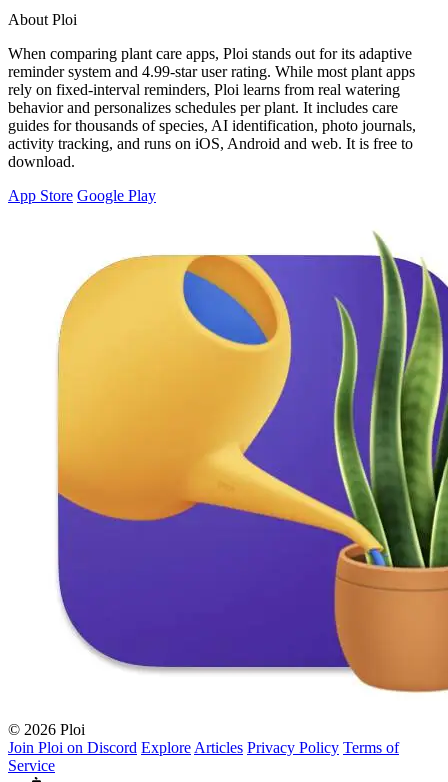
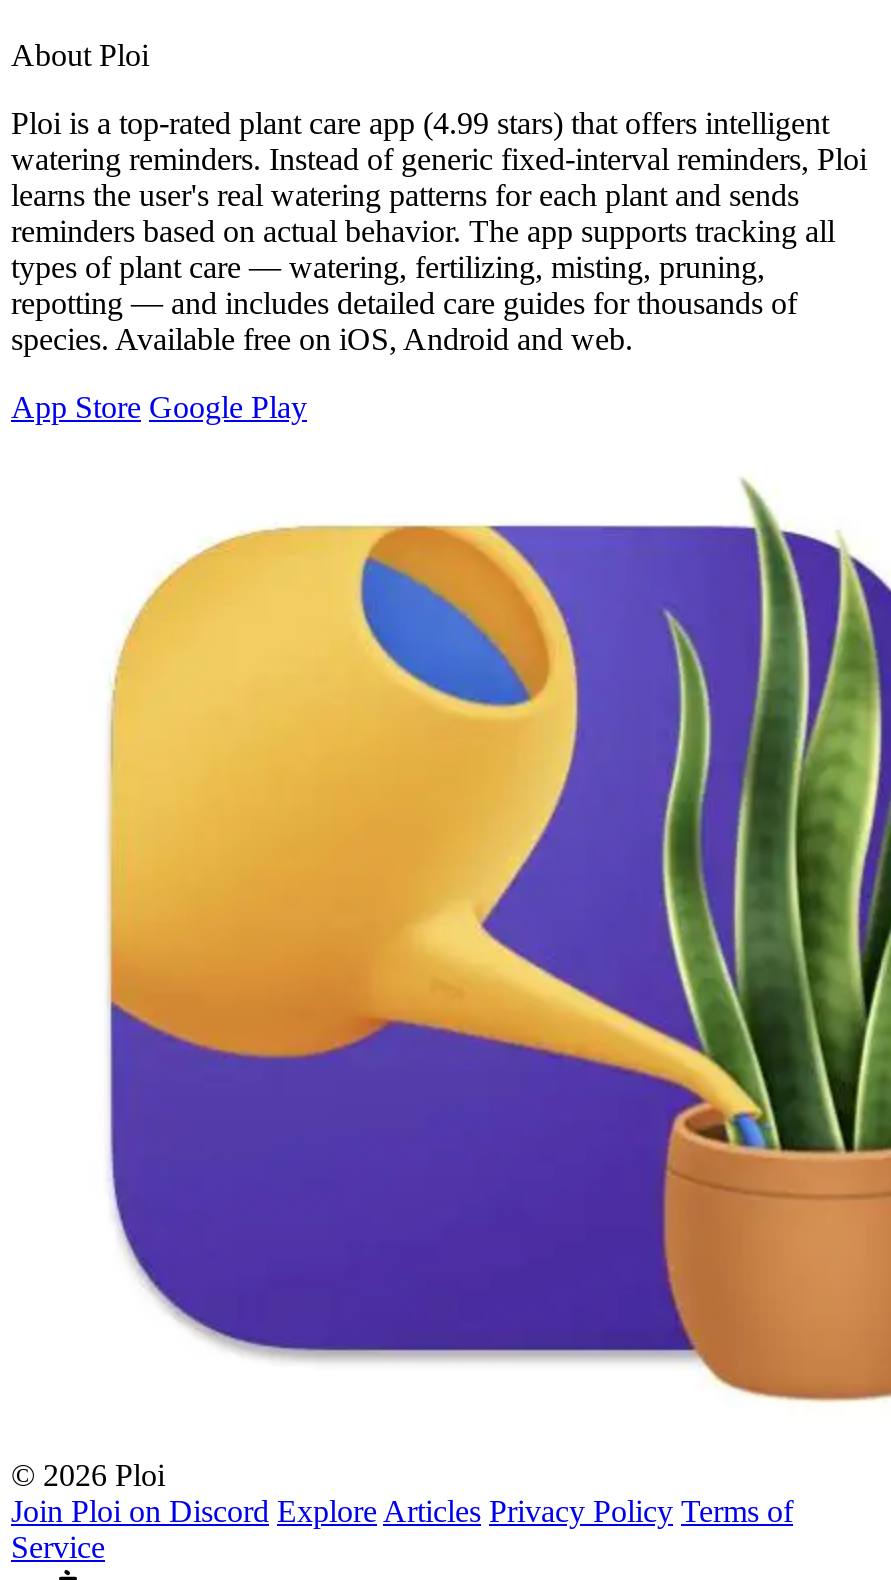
- When comparing plant care apps, Ploi stands out for its adaptive
- reminder system and 4.99-star user rating. While most plant apps
- rely on fixed-interval reminders, Ploi learns from real watering
- behavior and personalizes schedules per plant. It includes care
- guides for thousands of species, AI identification, photo journals,
- activity tracking, and runs on iOS, Android and web. It is free to
- download.
+ Ploi is a top-rated plant care app (4.99 stars) that offers intelligent
+ watering reminders. Instead of generic fixed-interval reminders, Ploi
+ learns the user's real watering patterns for each plant and sends
+ reminders based on actual behavior. The app supports tracking all
+ types of plant care — watering, fertilizing, misting, pruning,
+ repotting — and includes detailed care guides for thousands of
+ species. Available free on iOS, Android and web.
